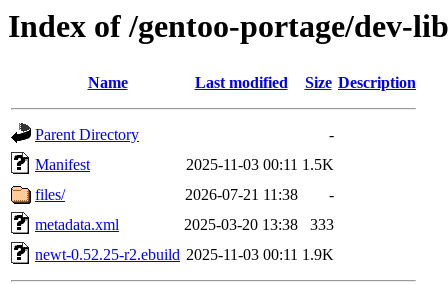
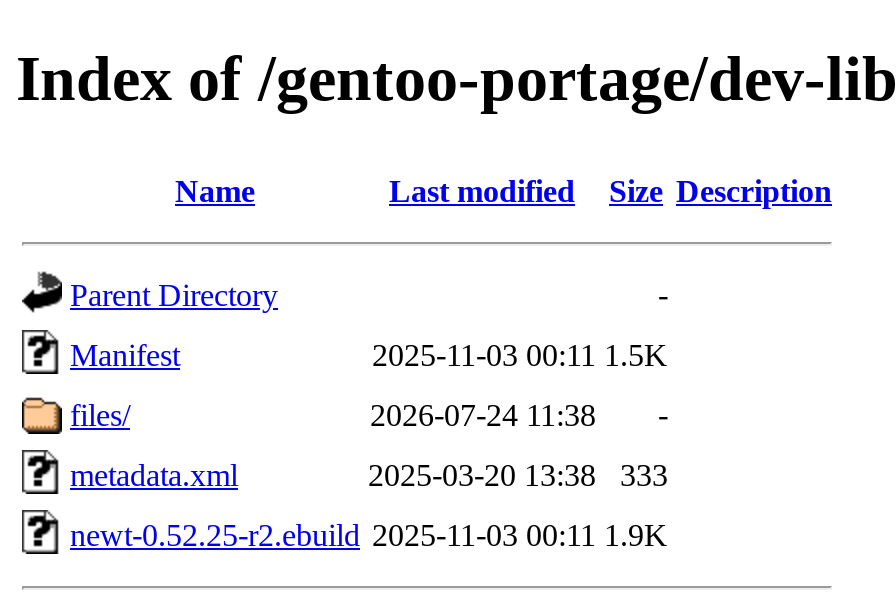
- 2026-07-21 11:38
+ 2026-07-24 11:38
